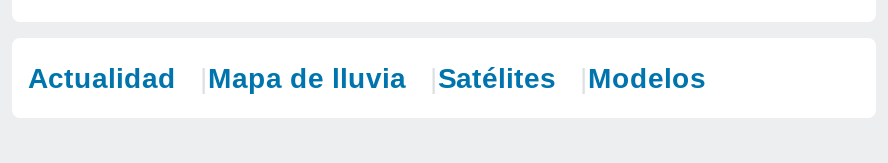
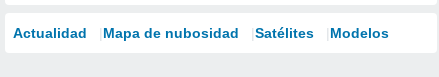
- Mapa de lluvia
+ Mapa de nubosidad
